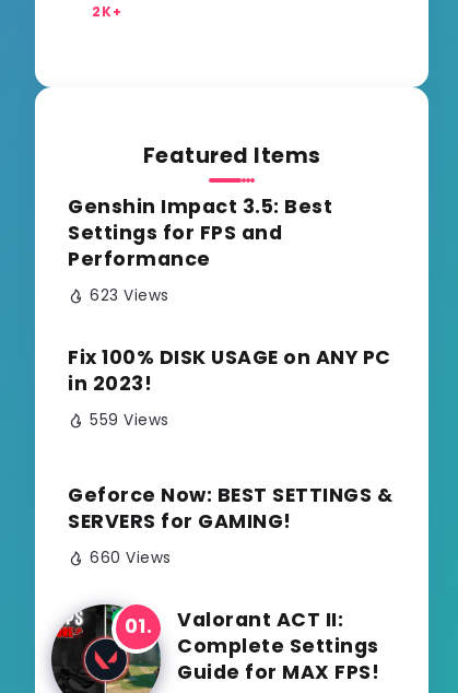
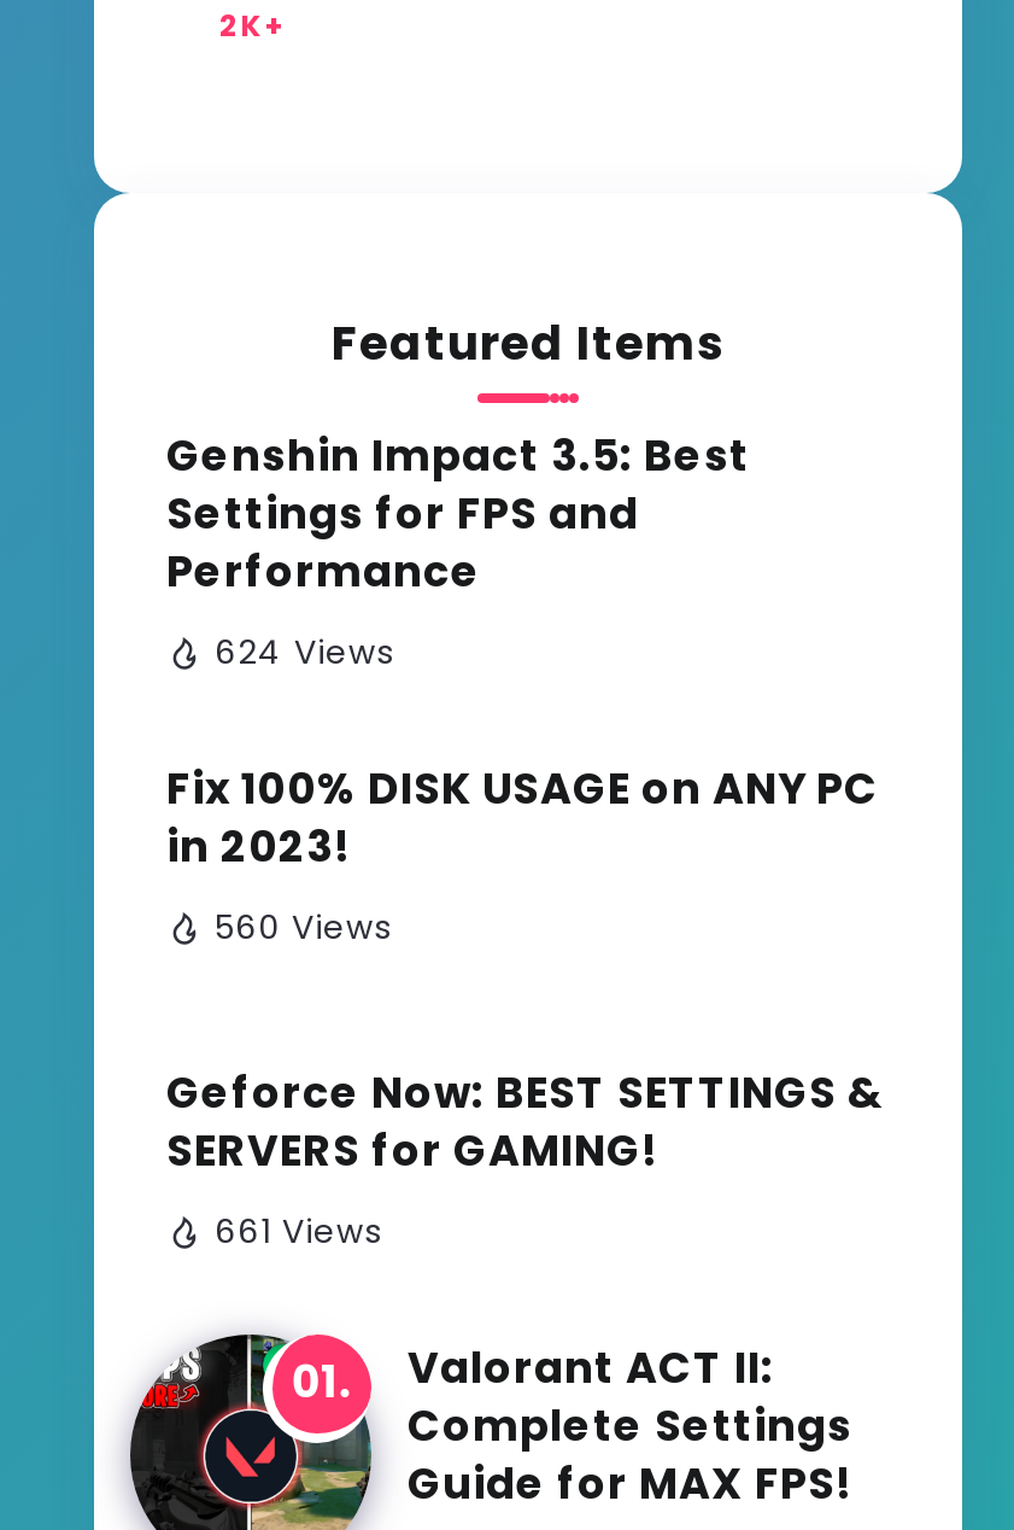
- 623 Views
+ 624 Views

- 559 Views
+ 560 Views

- 660 Views
+ 661 Views
